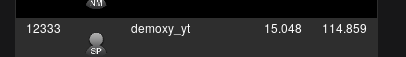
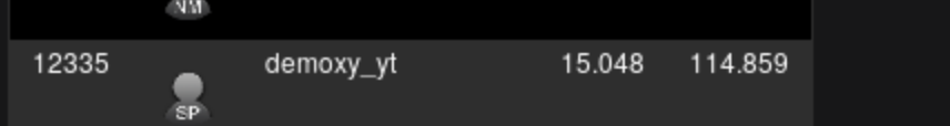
- 12333
+ 12335
